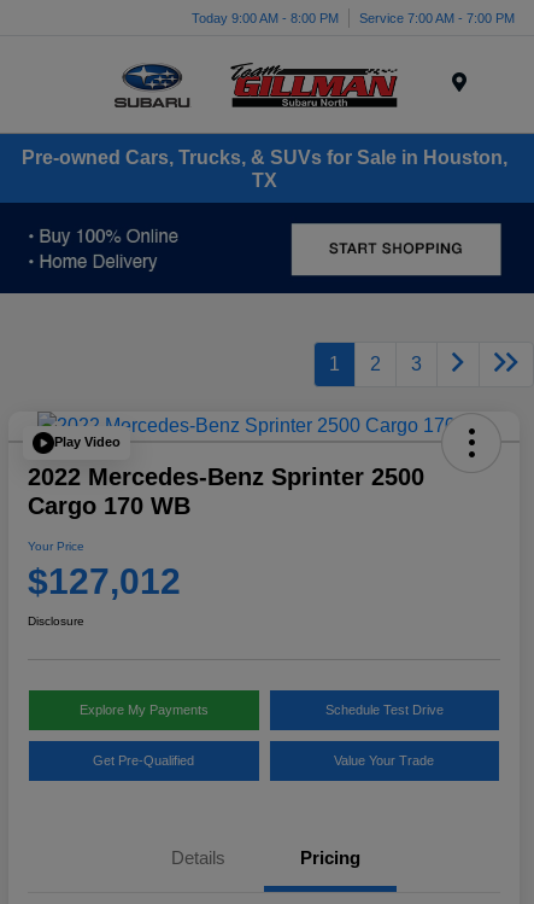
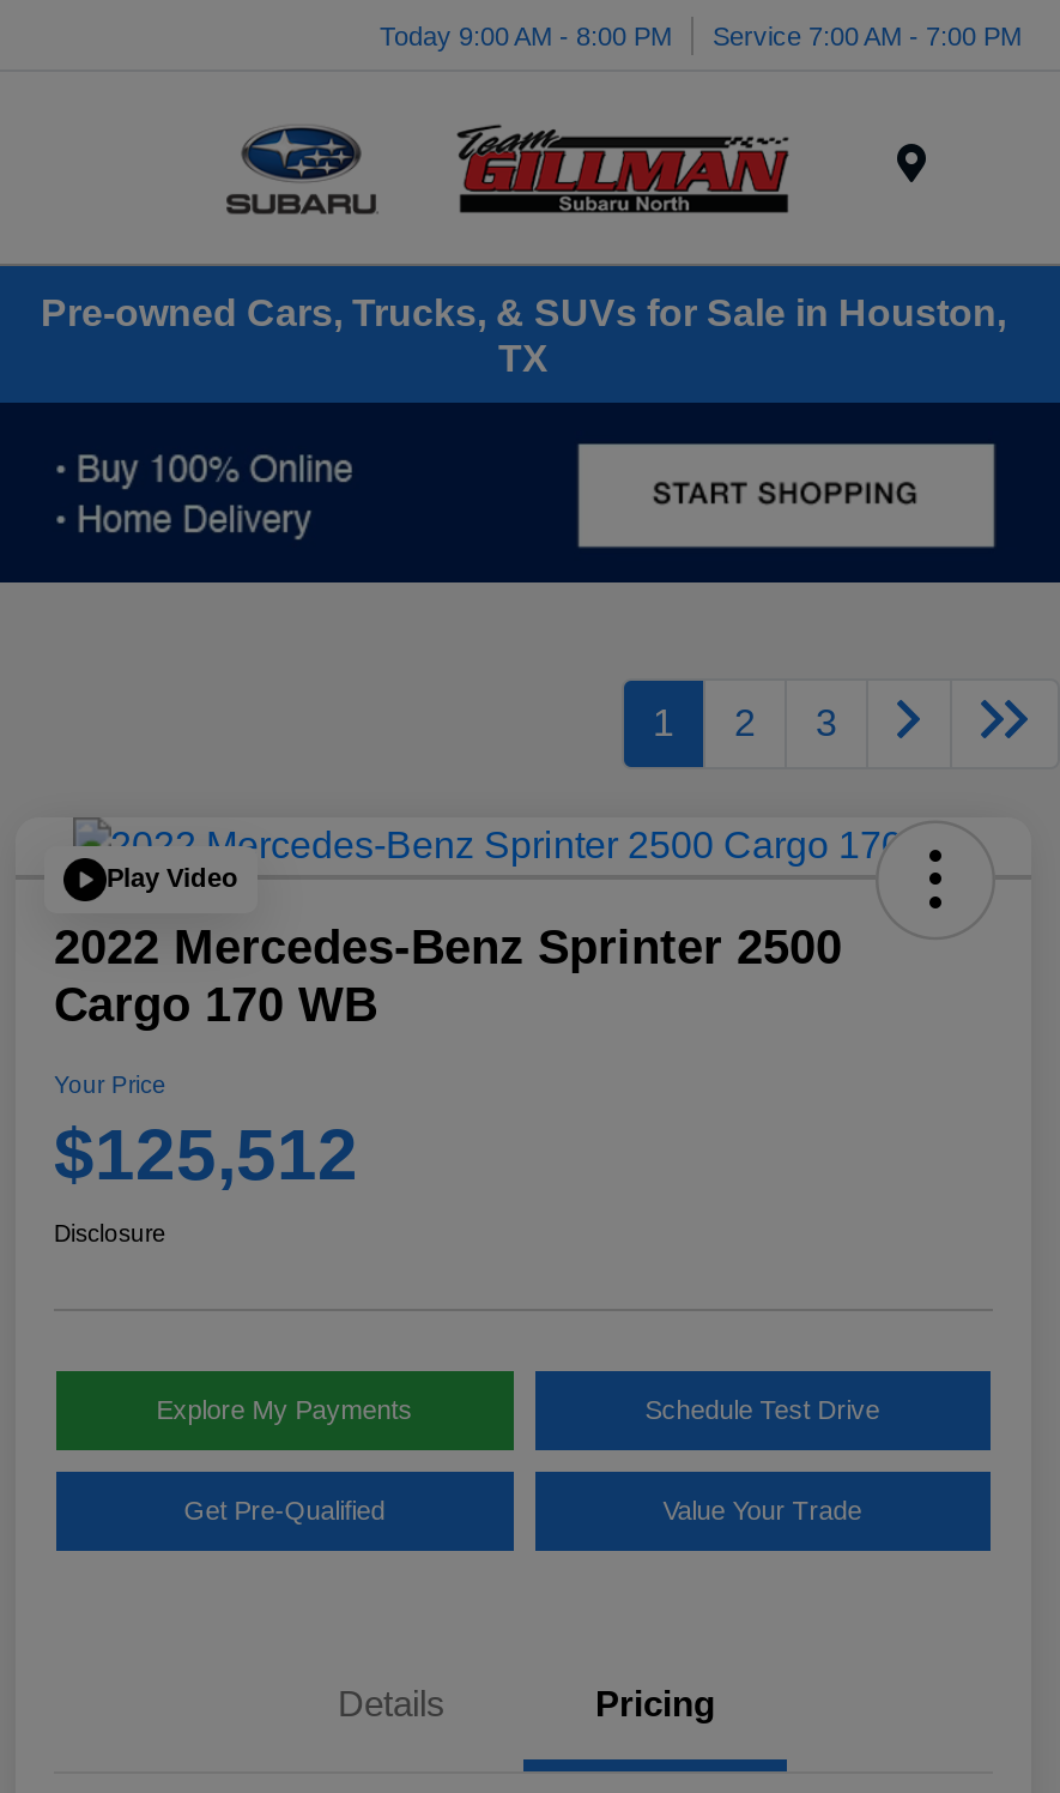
- $127,012
+ $125,512
